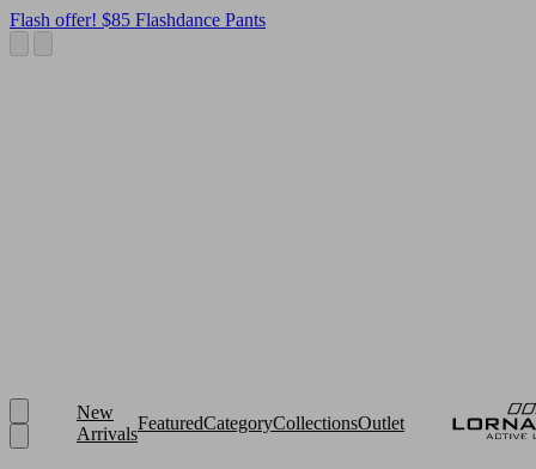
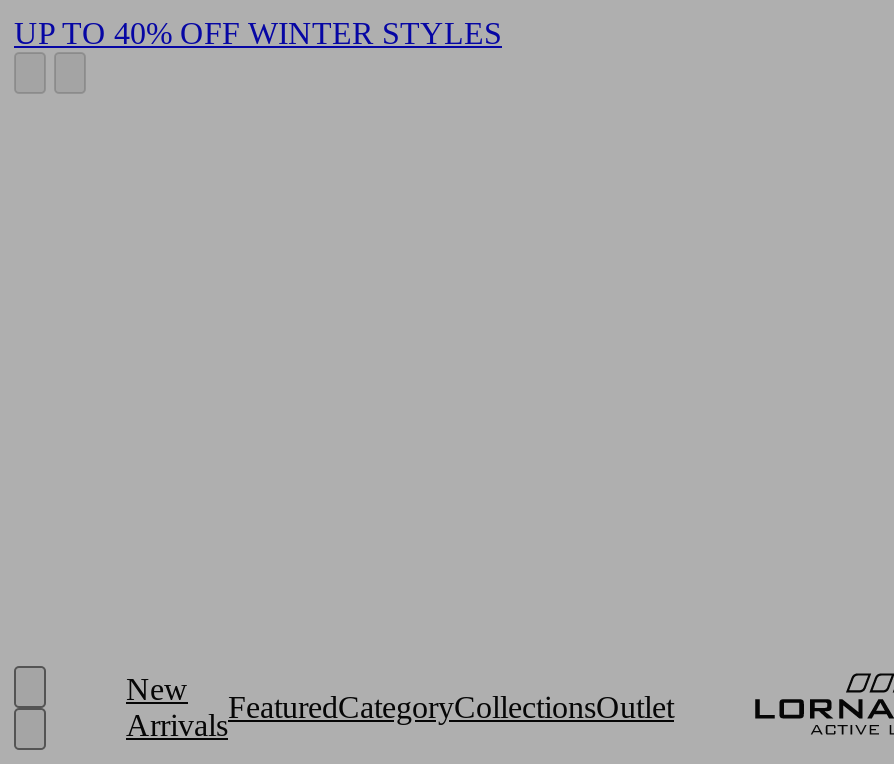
- Flash offer! $85 Flashdance Pants
+ UP TO 40% OFF WINTER STYLES
